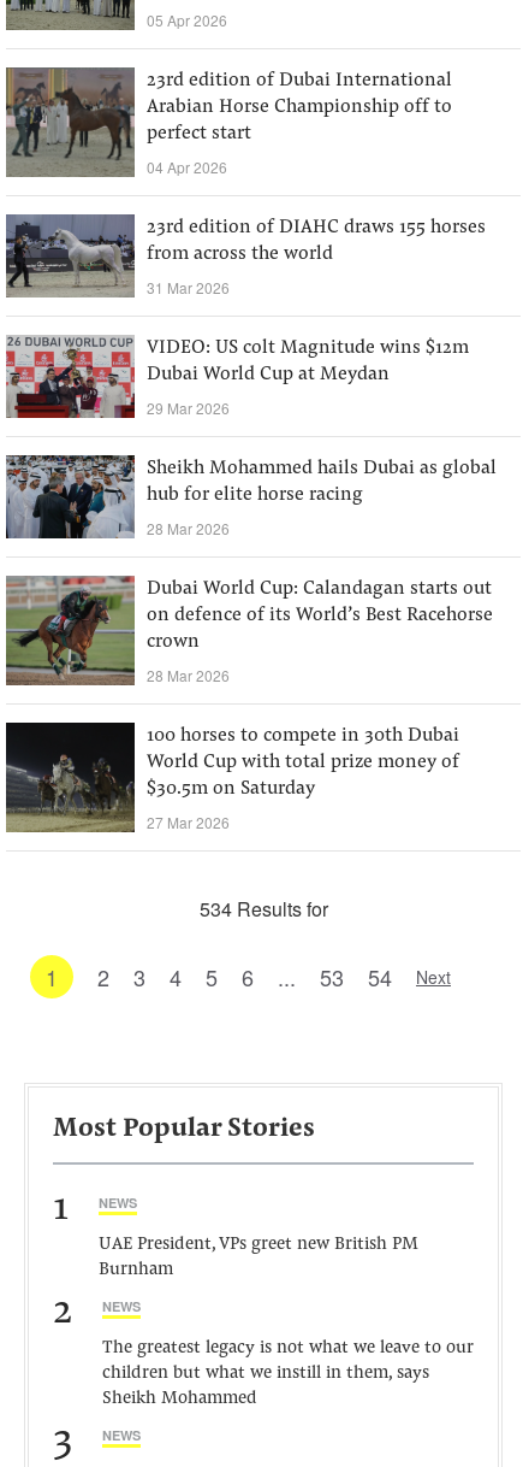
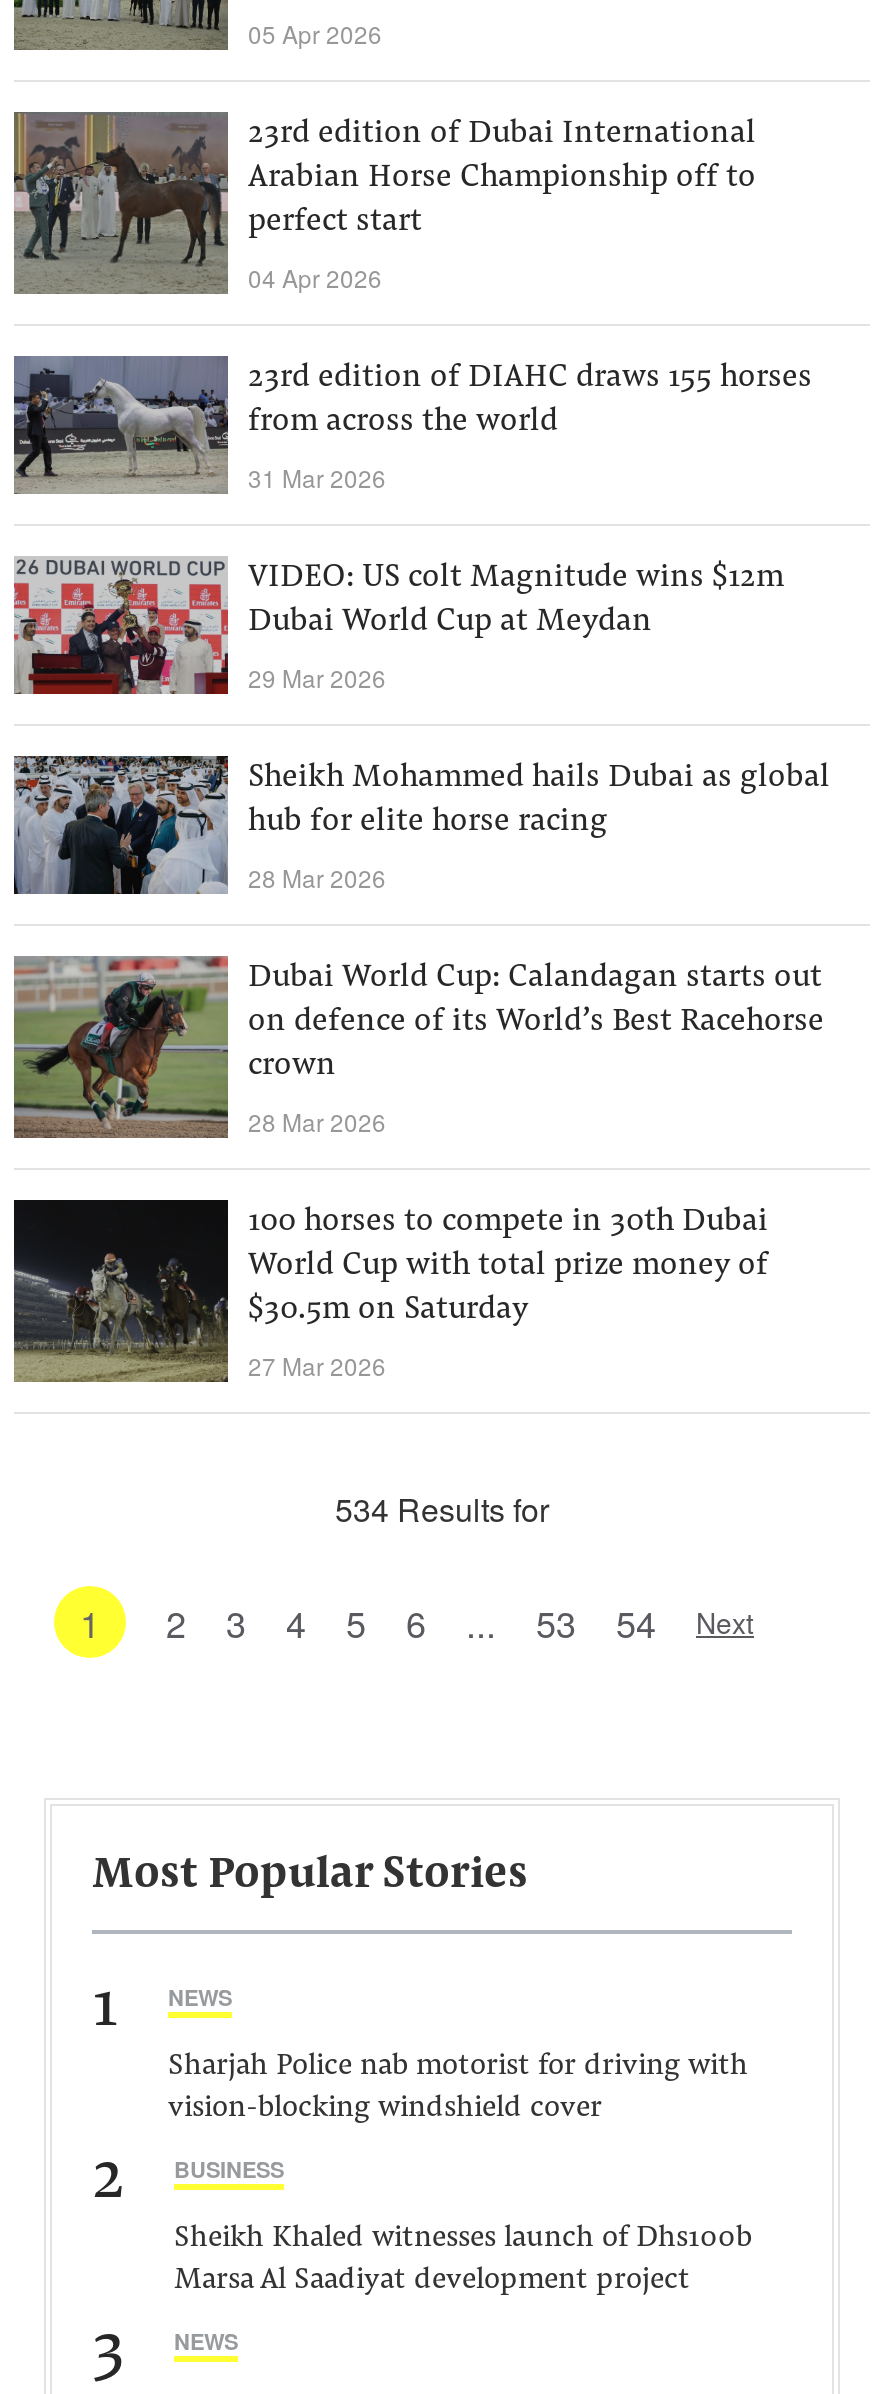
- UAE President, VPs greet new British PM
- Burnham
+ Sharjah Police nab motorist for driving with
+ vision-blocking windshield cover

- NEWS
+ BUSINESS

- The greatest legacy is not what we leave to our
- children but what we instill in them, says
- Sheikh Mohammed
+ Sheikh Khaled witnesses launch of Dhs100b
+ Marsa Al Saadiyat development project
